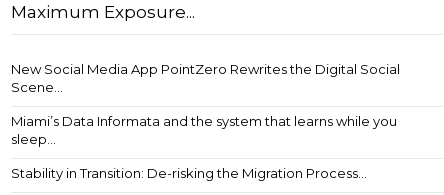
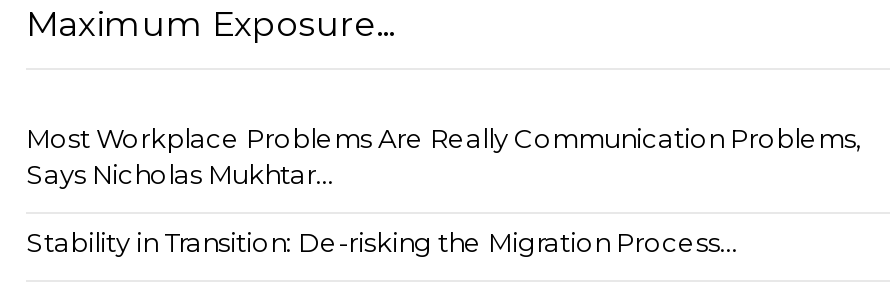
- New Social Media App PointZero Rewrites the Digital Social
- Scene...
- Miami’s Data Informata and the system that learns while you
- sleep...
+ Most Workplace Problems Are Really Communication Problems,
+ Says Nicholas Mukhtar...
